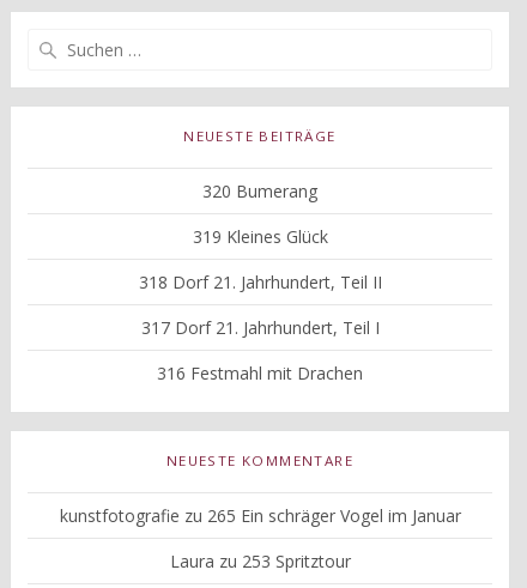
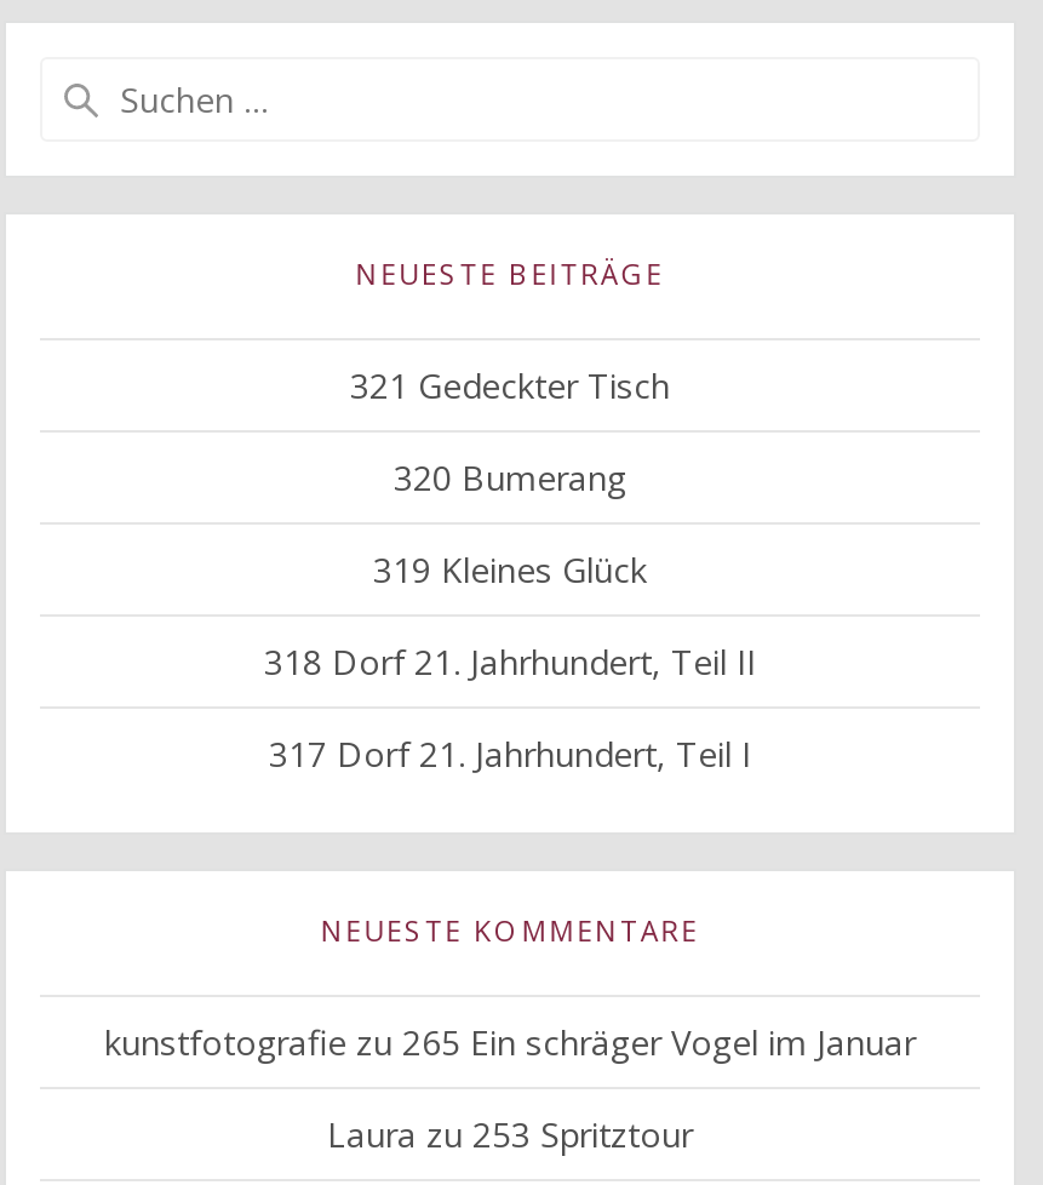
+ 321 Gedeckter Tisch

moved down: 320 Bumerang | 319 Kleines Glück | 318 Dorf 21. Jahrhundert, Teil II | 317 Dorf 21. Jahrhundert, Teil I

- 316 Festmahl mit Drachen
